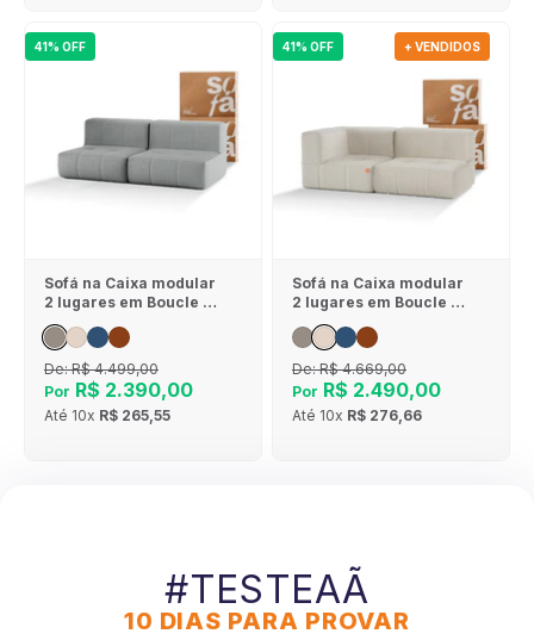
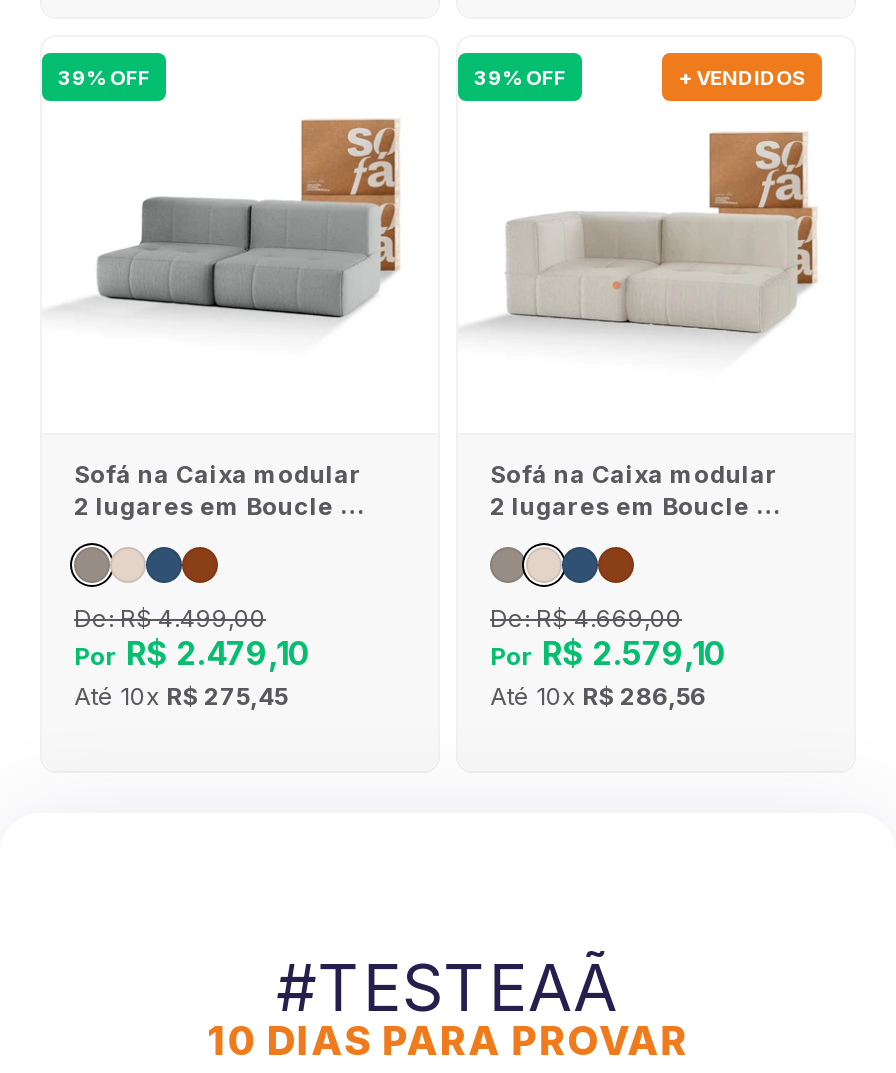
- 41% OFF
+ 39% OFF

- 41% OFF
+ 39% OFF

- Por R$ 2.390,00
+ Por R$ 2.479,10

- Por R$ 2.490,00
+ Por R$ 2.579,10

- Até 10x R$ 265,55
+ Até 10x R$ 275,45

- Até 10x R$ 276,66
+ Até 10x R$ 286,56
